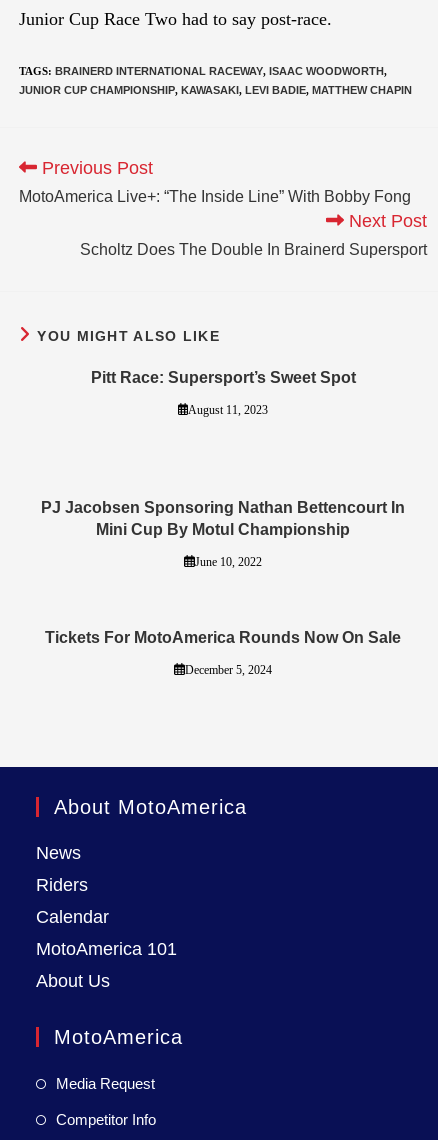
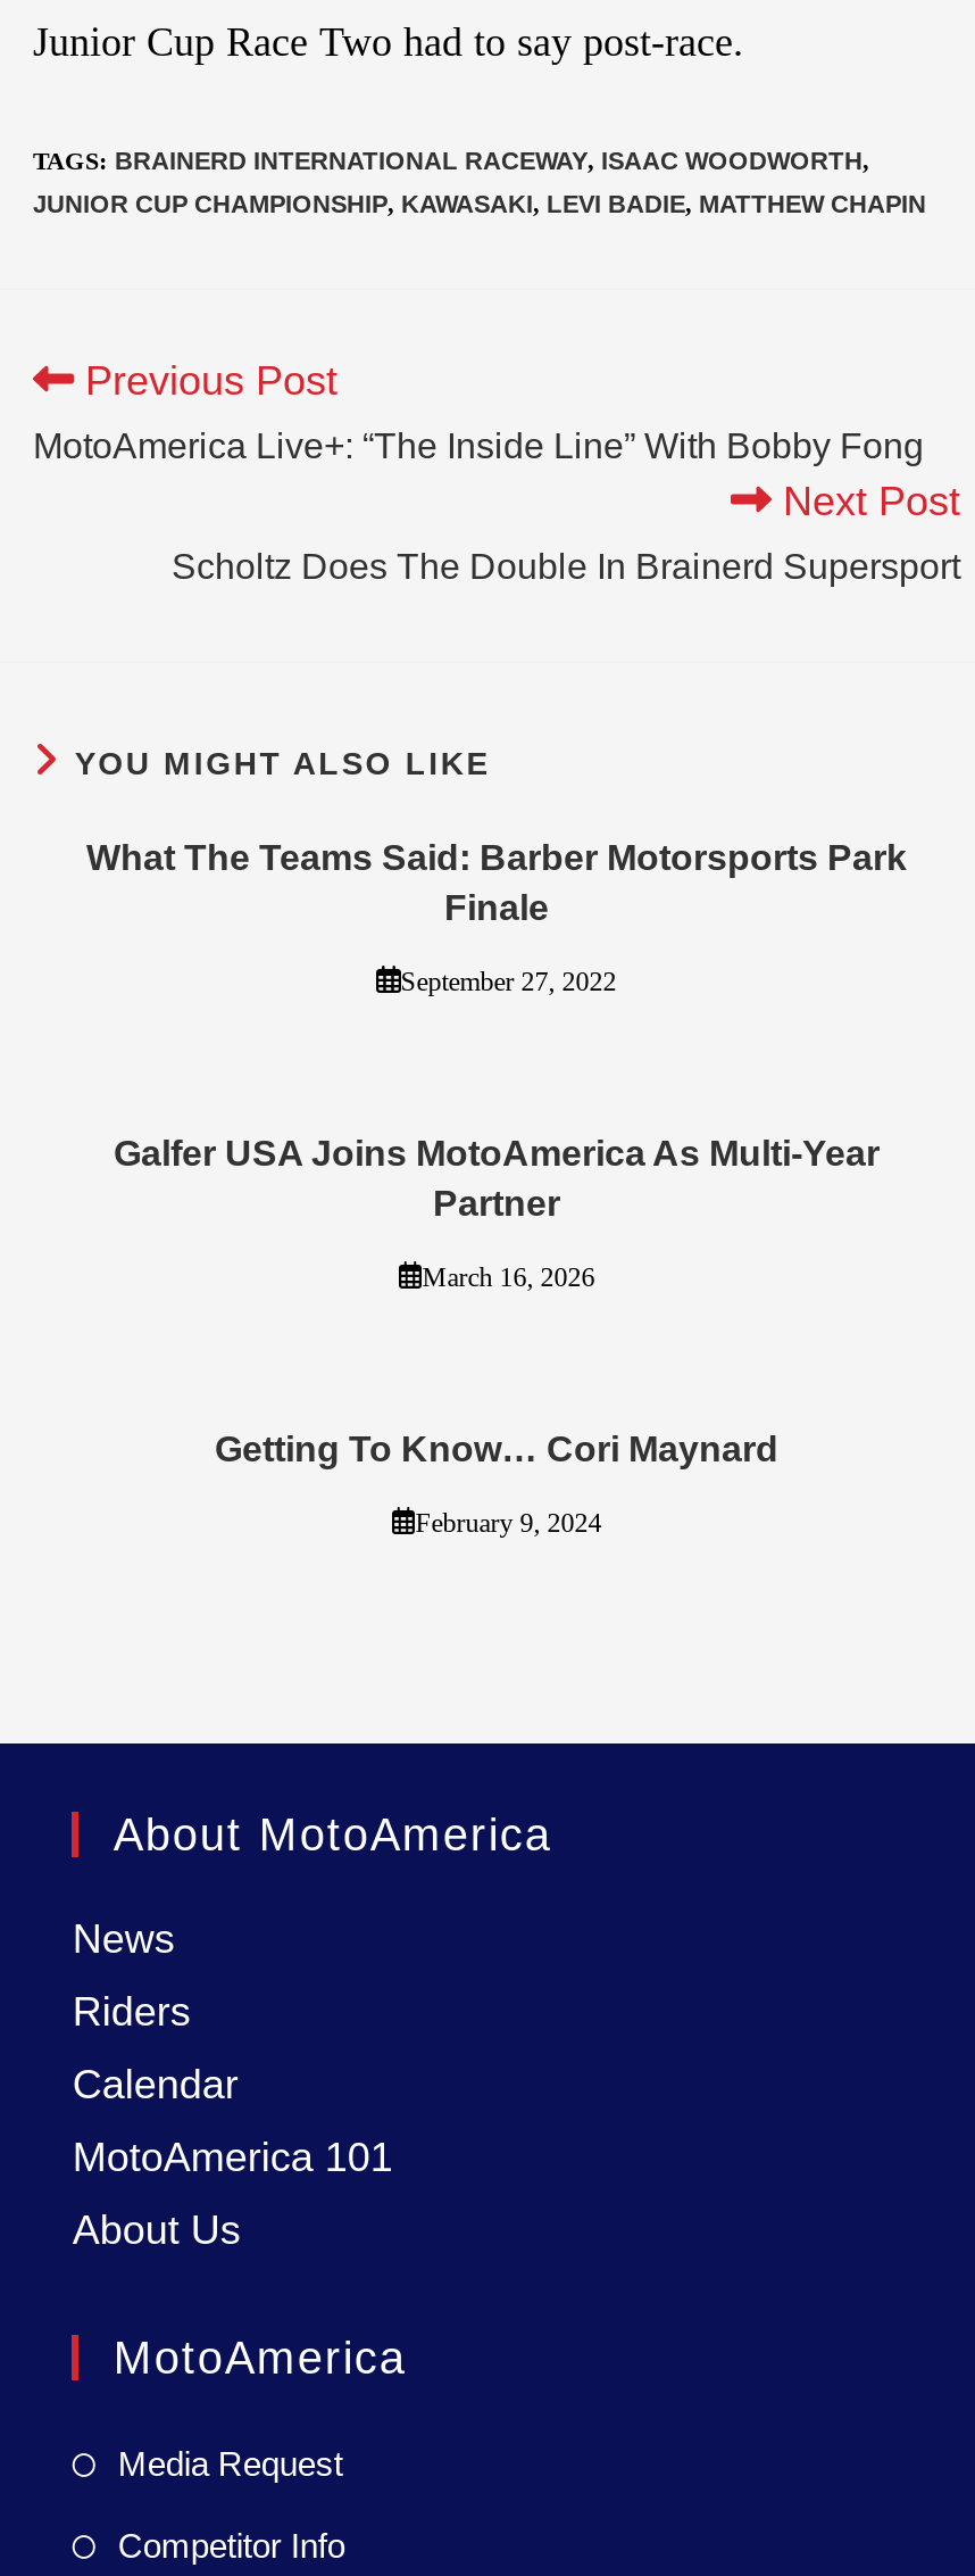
- Pitt Race: Supersport’s Sweet Spot
+ What The Teams Said: Barber Motorsports Park
+ Finale

- August 11, 2023
+ September 27, 2022

- PJ Jacobsen Sponsoring Nathan Bettencourt In
- Mini Cup By Motul Championship
+ Galfer USA Joins MotoAmerica As Multi-Year
+ Partner

- June 10, 2022
+ March 16, 2026

- Tickets For MotoAmerica Rounds Now On Sale
+ Getting To Know… Cori Maynard

- December 5, 2024
+ February 9, 2024
